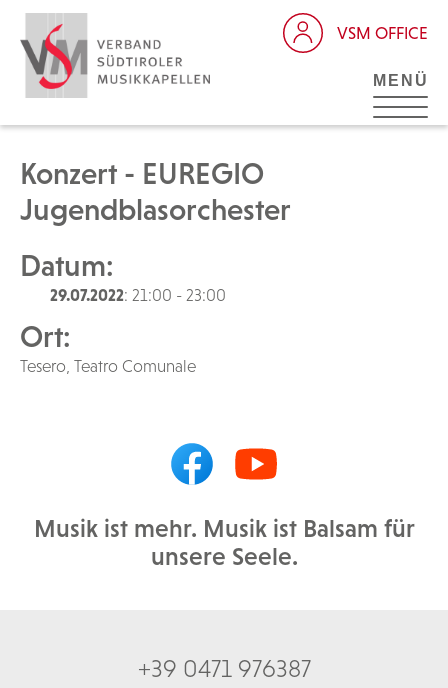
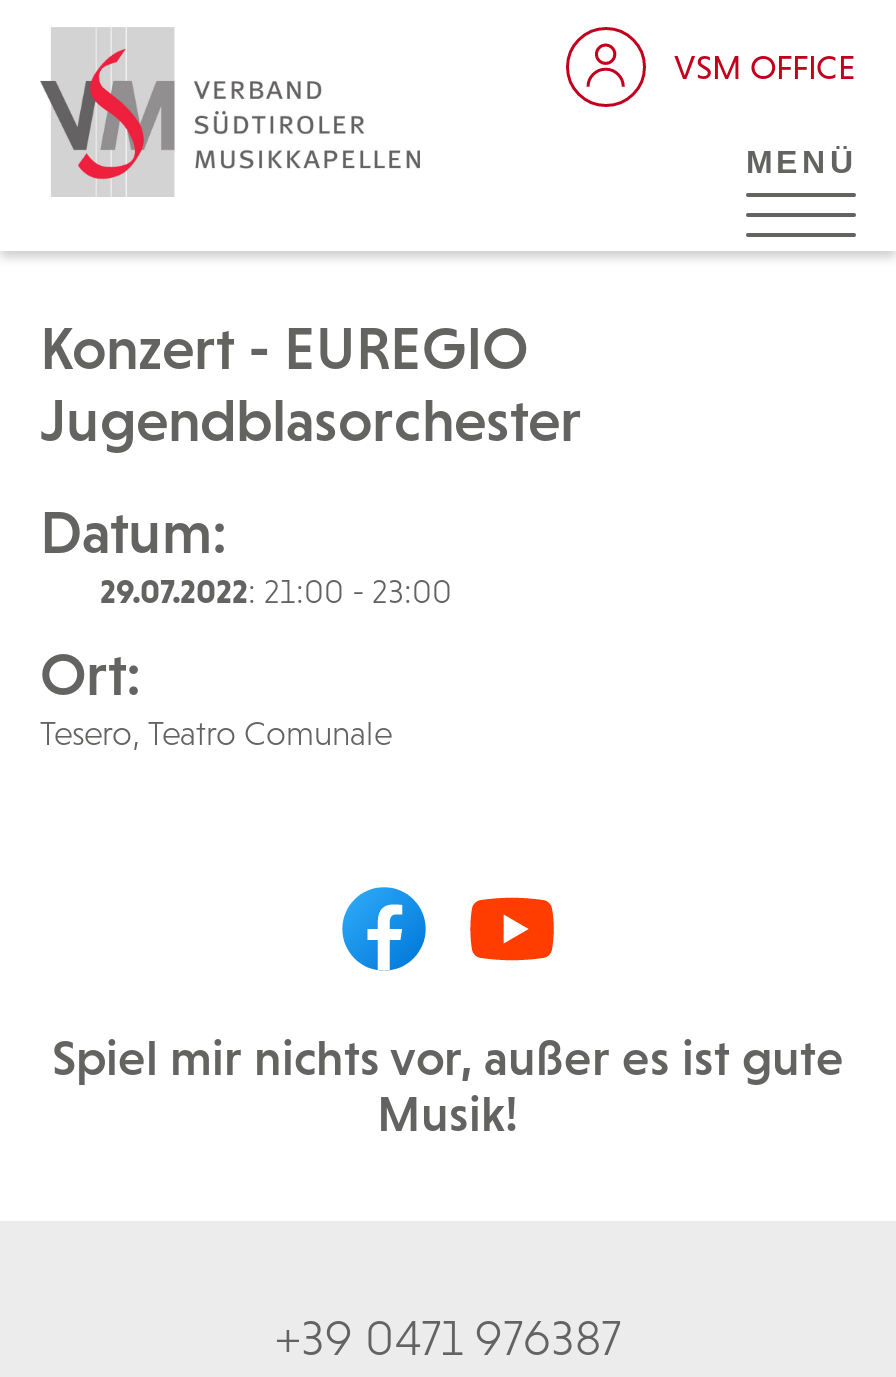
- Musik ist mehr. Musik ist Balsam für
- unsere Seele.
+ Spiel mir nichts vor, außer es ist gute
+ Musik!
